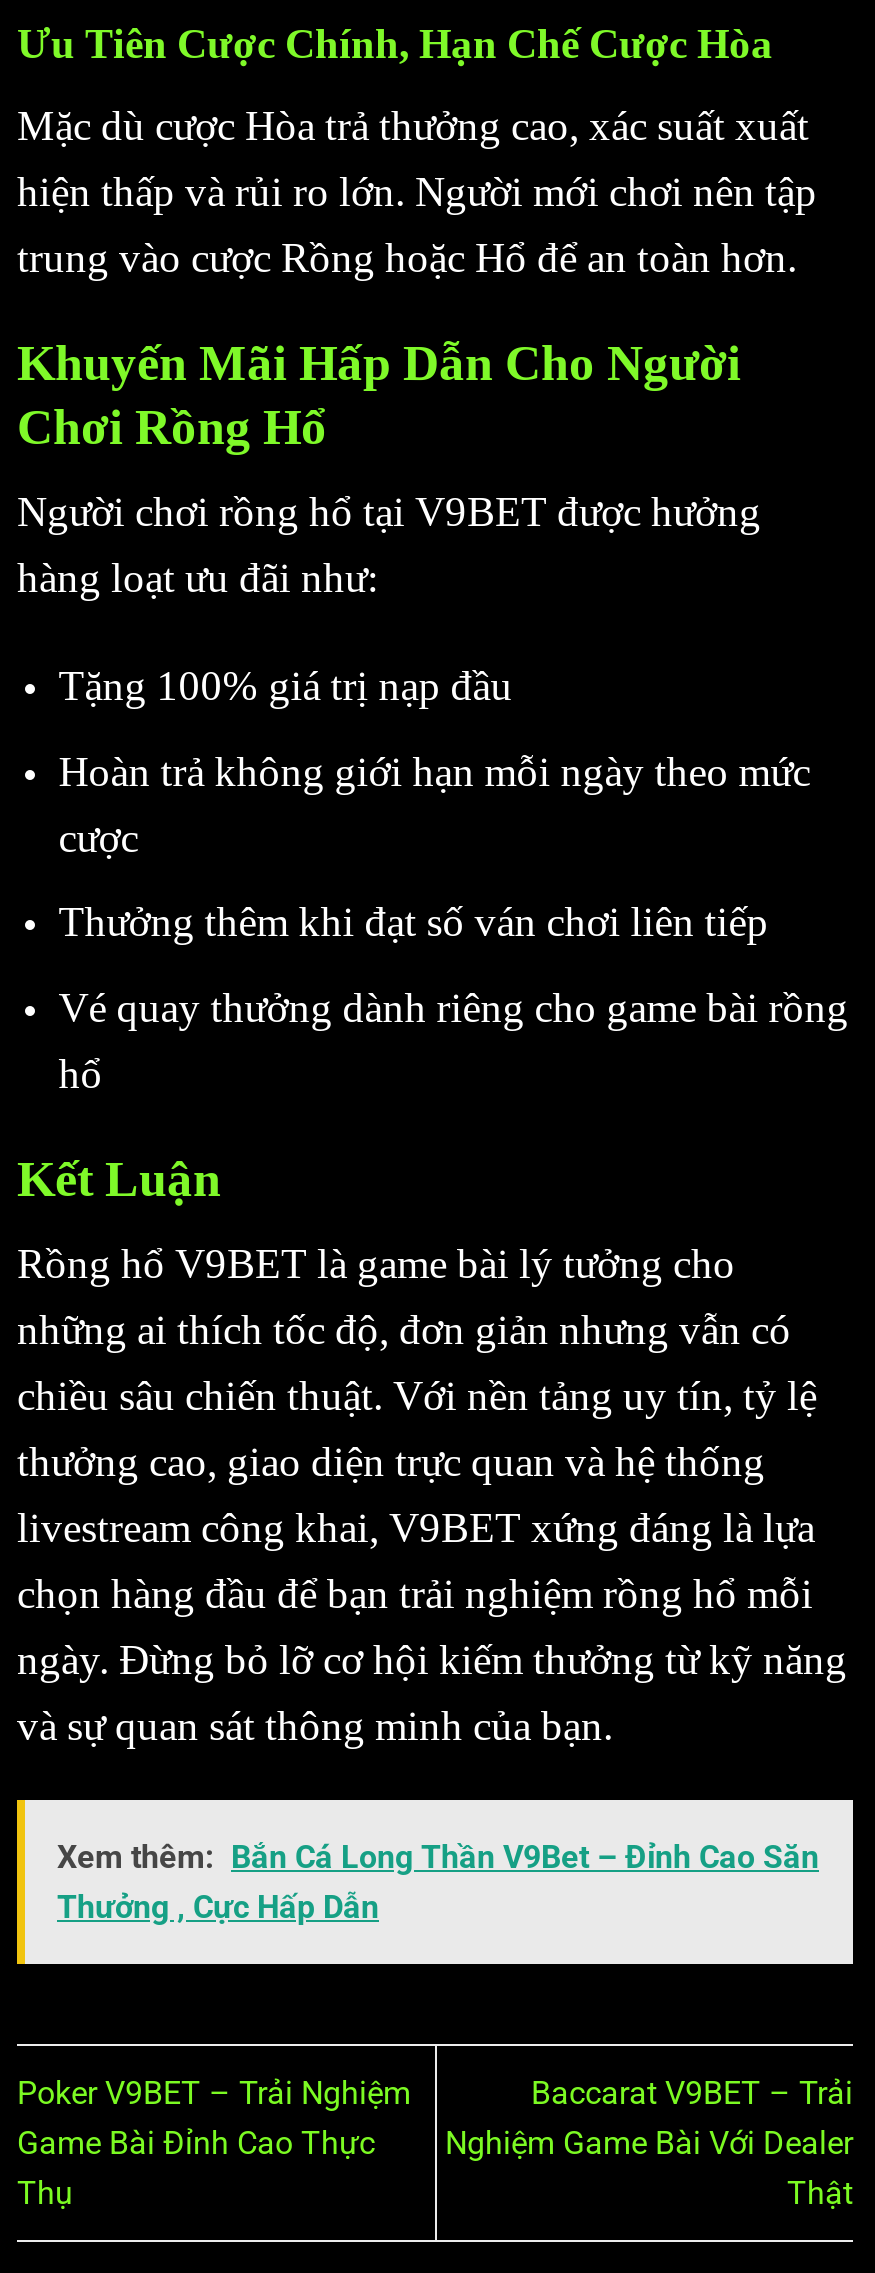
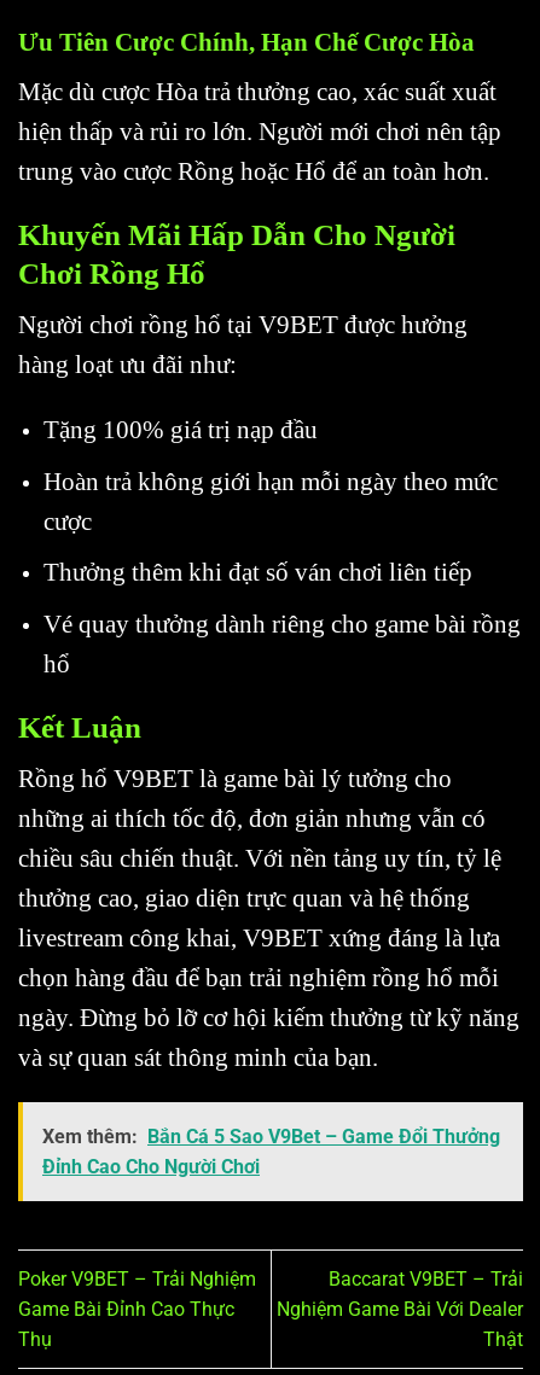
- Xem thêm: Bắn Cá Long Thần V9Bet – Đỉnh Cao Săn
- Thưởng , Cực Hấp Dẫn
+ Xem thêm: Bắn Cá 5 Sao V9Bet – Game Đổi Thưởng
+ Đỉnh Cao Cho Người Chơi
